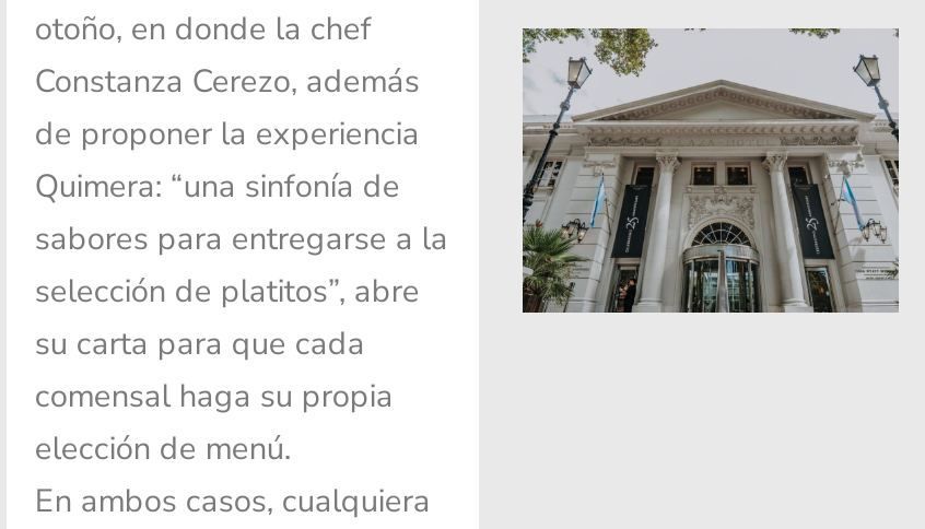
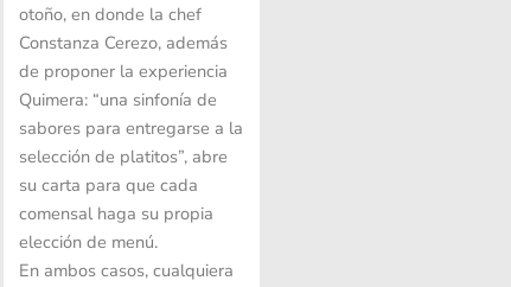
- [image]
